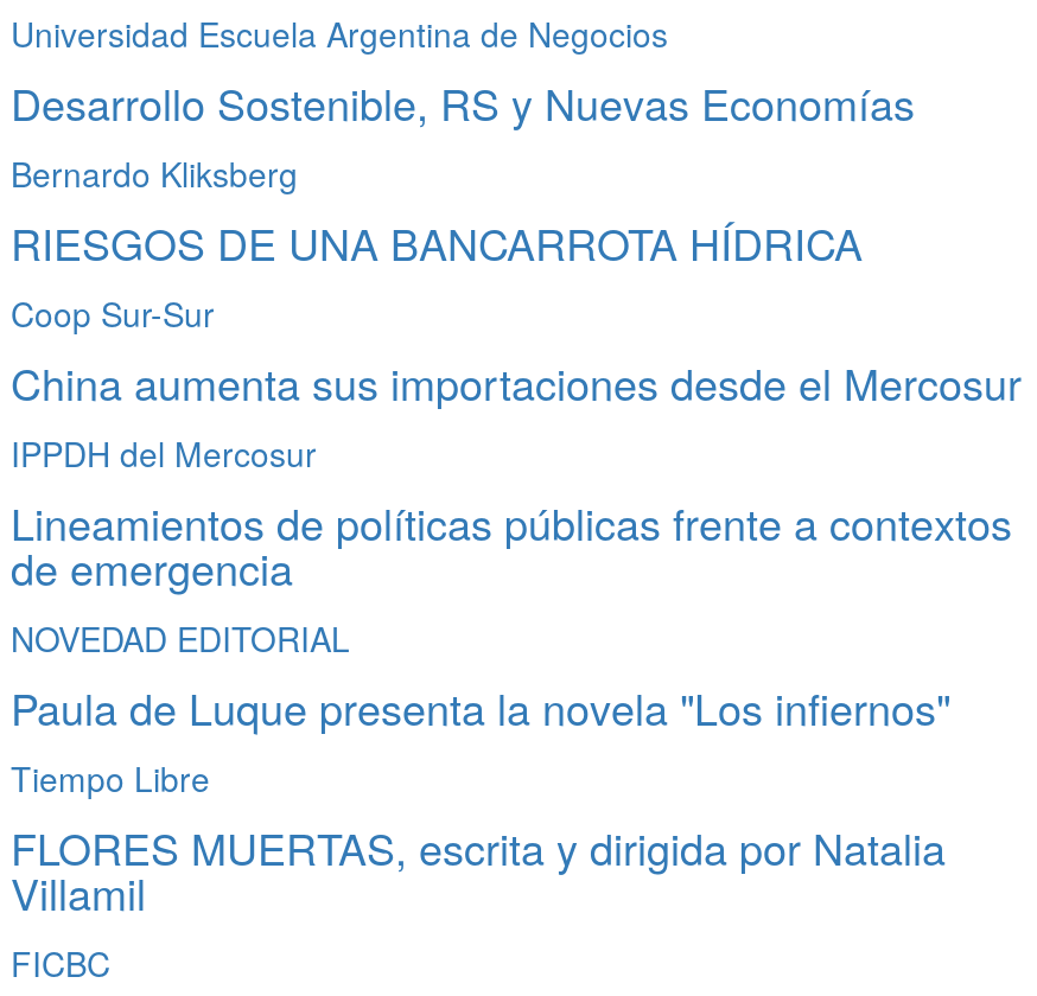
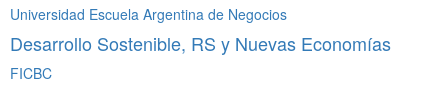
- Bernardo Kliksberg
- RIESGOS DE UNA BANCARROTA HÍDRICA
- Coop Sur-Sur
- China aumenta sus importaciones desde el Mercosur
- IPPDH del Mercosur
- Lineamientos de políticas públicas frente a contextos
- de emergencia
- NOVEDAD EDITORIAL
- Paula de Luque presenta la novela "Los infiernos"
- Tiempo Libre
- FLORES MUERTAS, escrita y dirigida por Natalia
- Villamil
